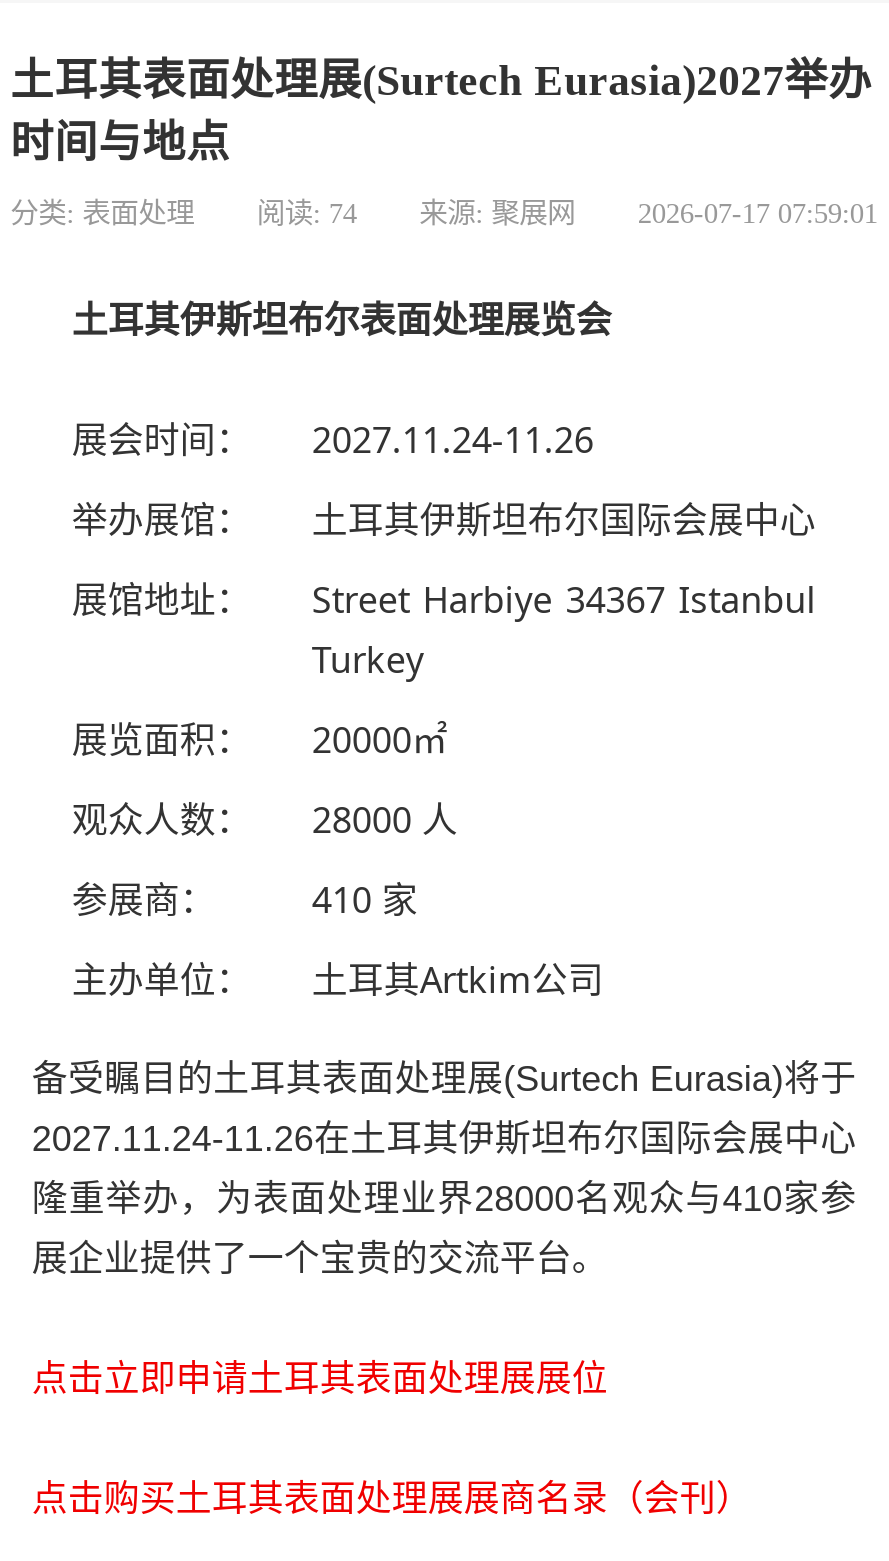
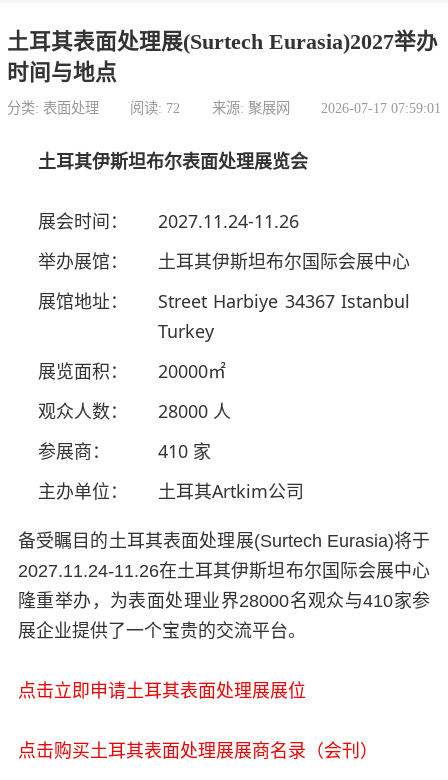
- 分类: 表面处理 阅读: 74 来源: 聚展网 2026-07-17 07:59:01
+ 分类: 表面处理 阅读: 72 来源: 聚展网 2026-07-17 07:59:01
